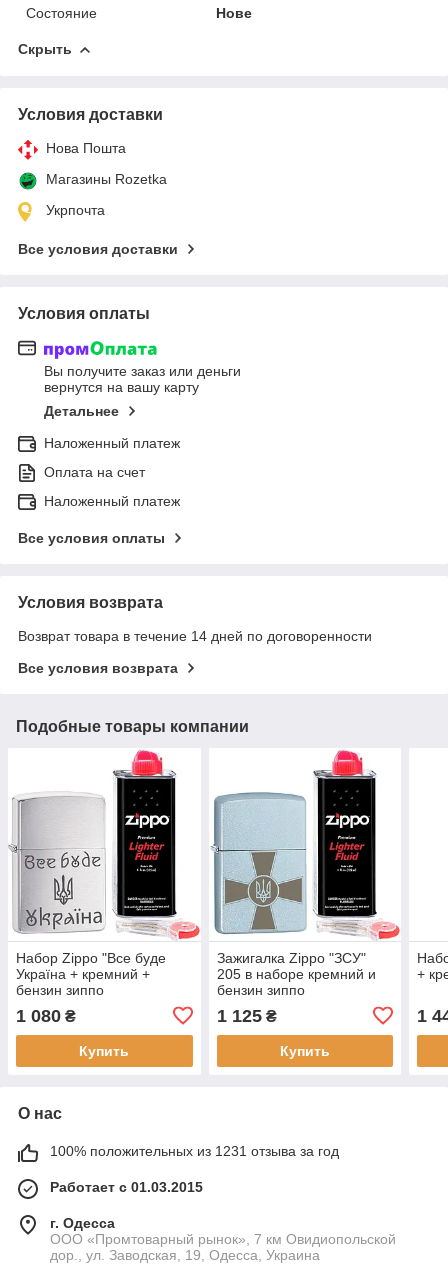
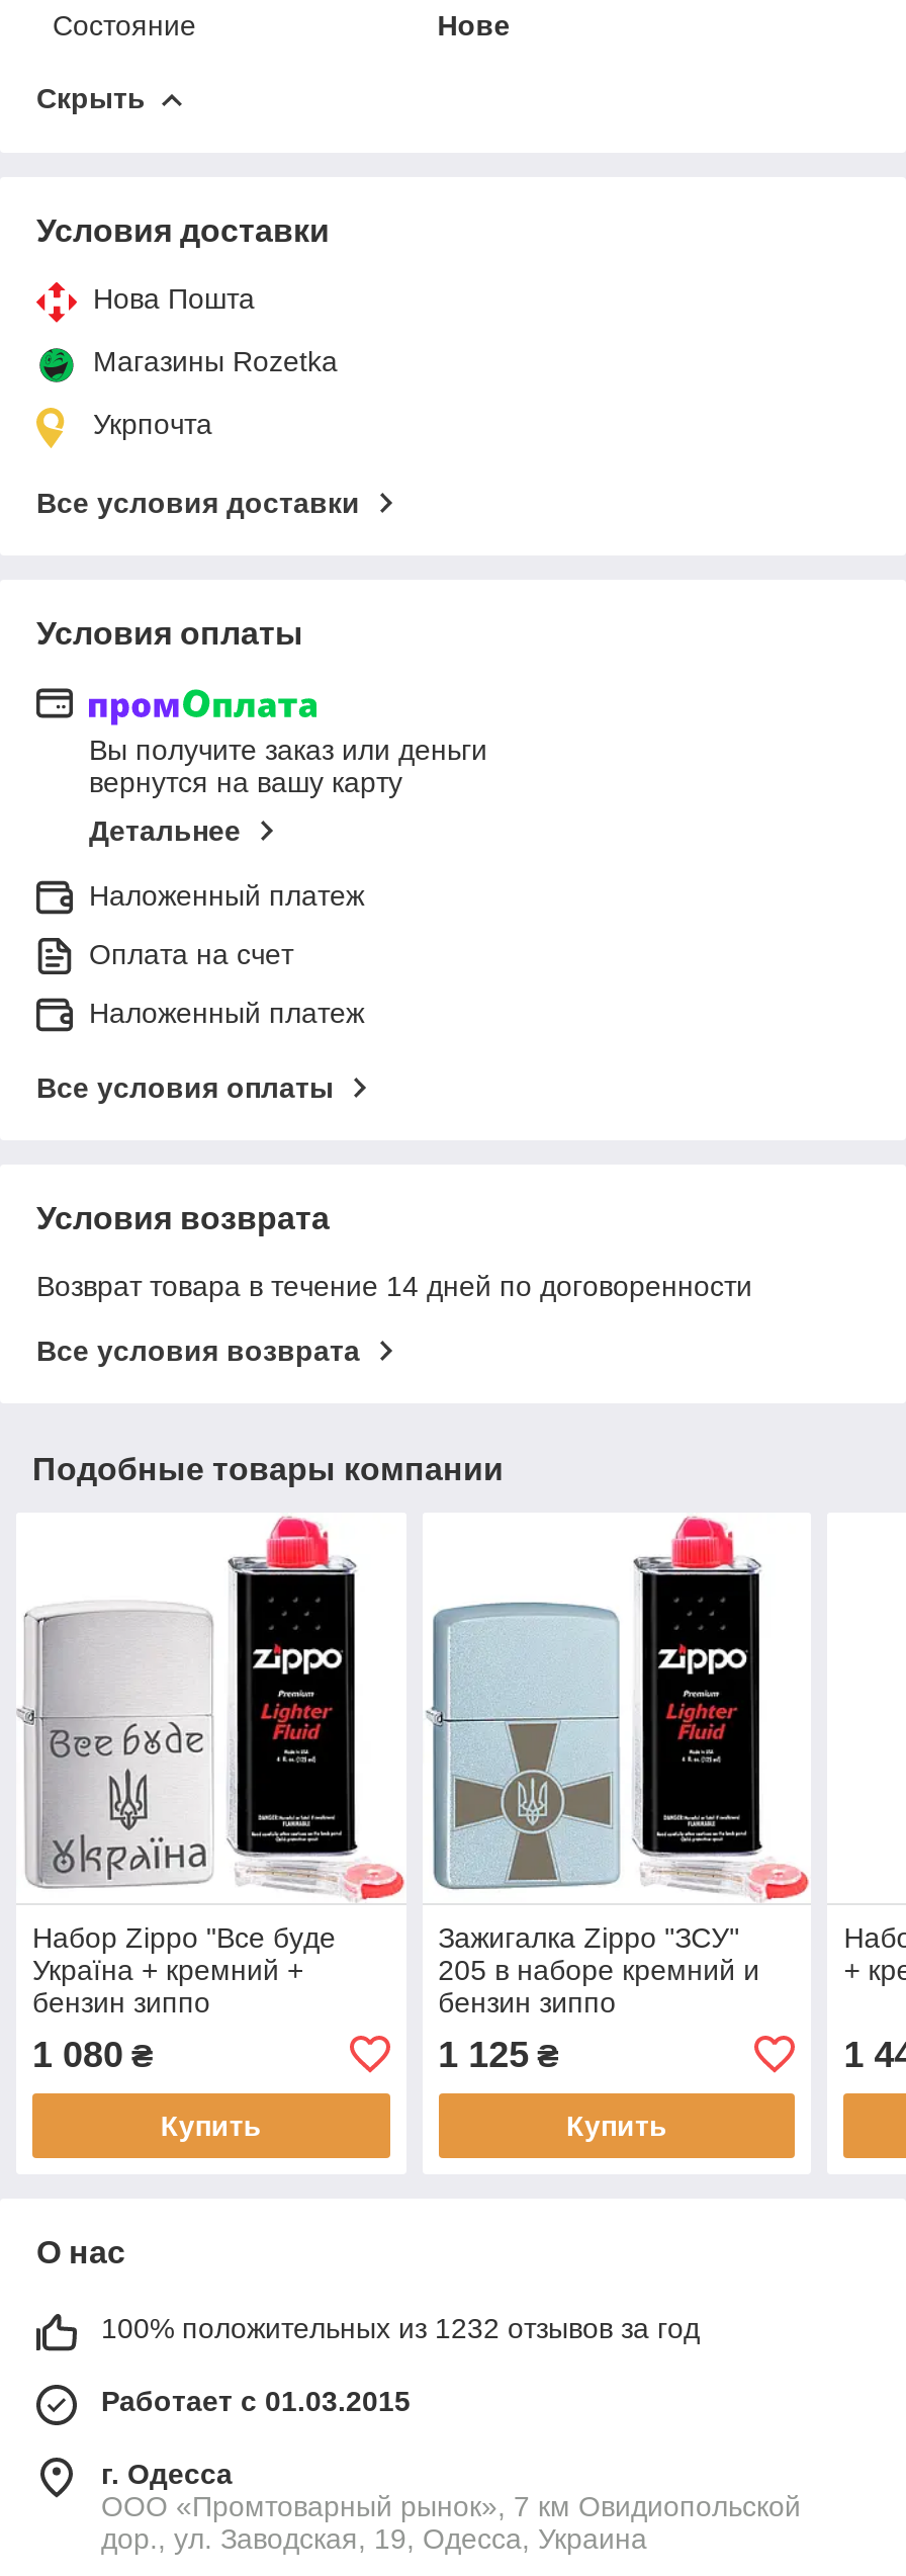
- 100% положительных из 1231 отзыва за год
+ 100% положительных из 1232 отзывов за год
